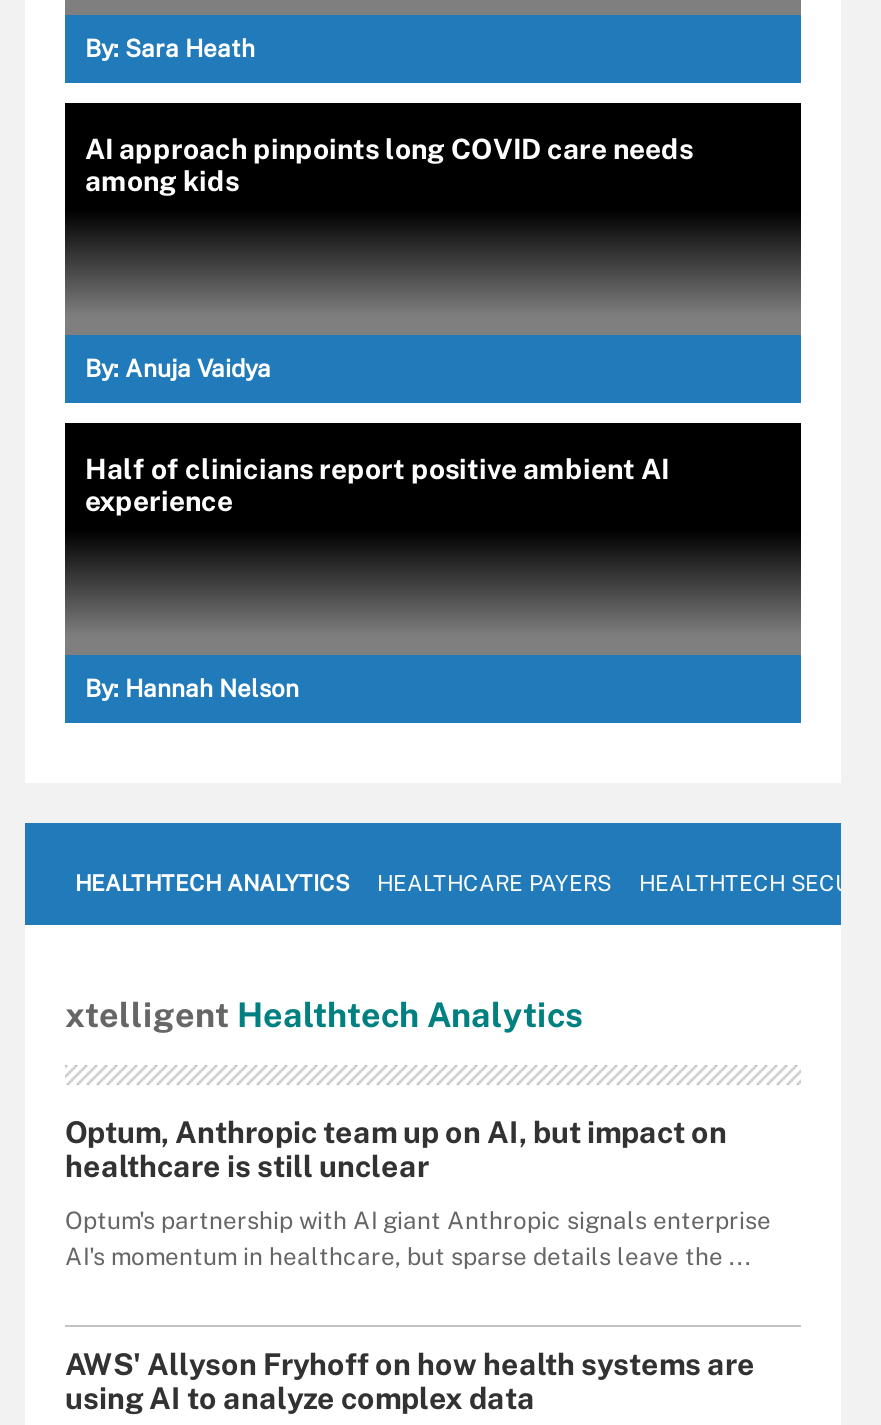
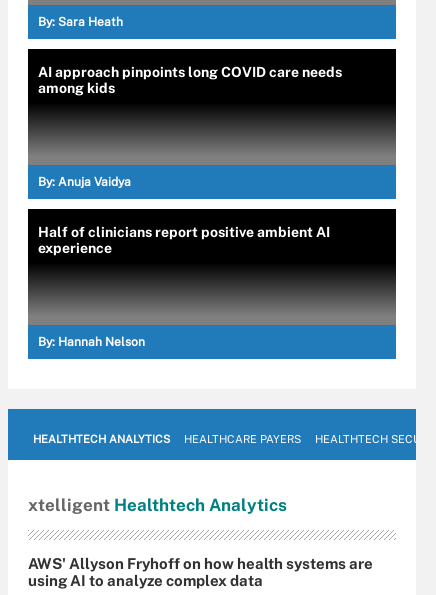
- Optum, Anthropic team up on AI, but impact on
- healthcare is still unclear
- Optum's partnership with AI giant Anthropic signals enterprise
- AI's momentum in healthcare, but sparse details leave the ...
